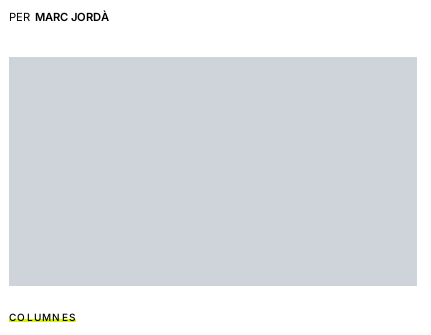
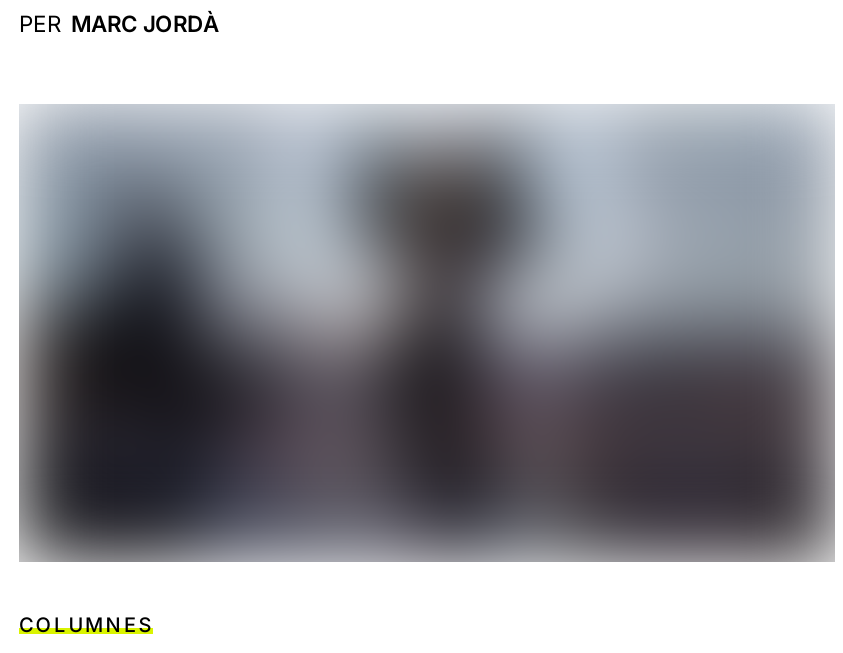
+ [image]
